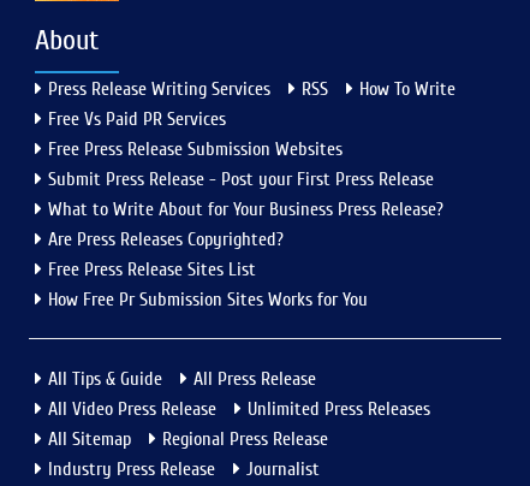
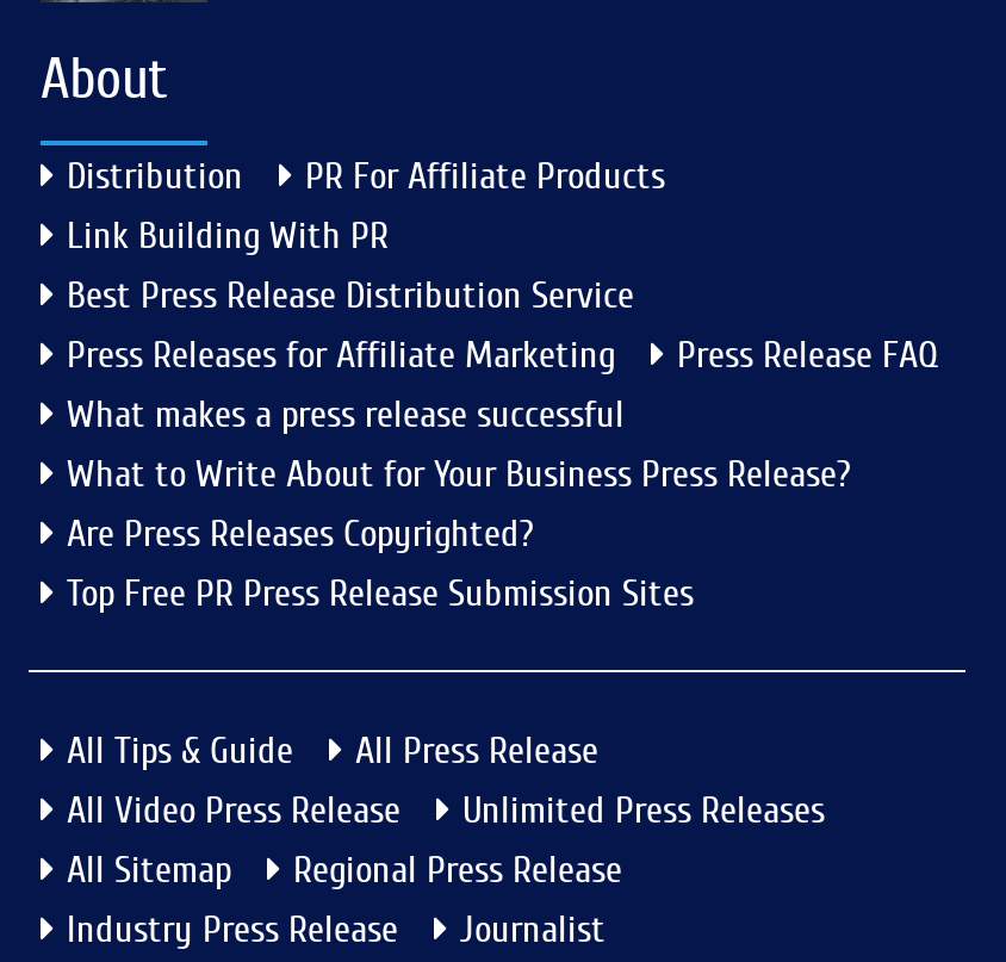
- Press Release Writing Services
- RSS
- How To Write
- Free Vs Paid PR Services
- Free Press Release Submission Websites
- Submit Press Release - Post your First Press Release
+ Distribution
+ PR For Affiliate Products
+ Link Building With PR
+ Best Press Release Distribution Service
+ Press Releases for Affiliate Marketing
+ Press Release FAQ
+ What makes a press release successful

moved down: What to Write About for Your Business Press Release? | Are Press Releases Copyrighted?

- Free Press Release Sites List
- How Free Pr Submission Sites Works for You
+ Top Free PR Press Release Submission Sites
